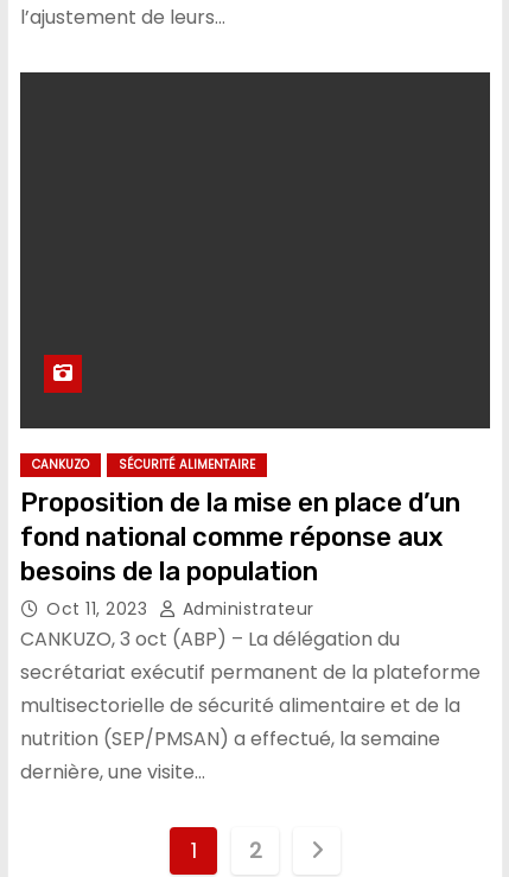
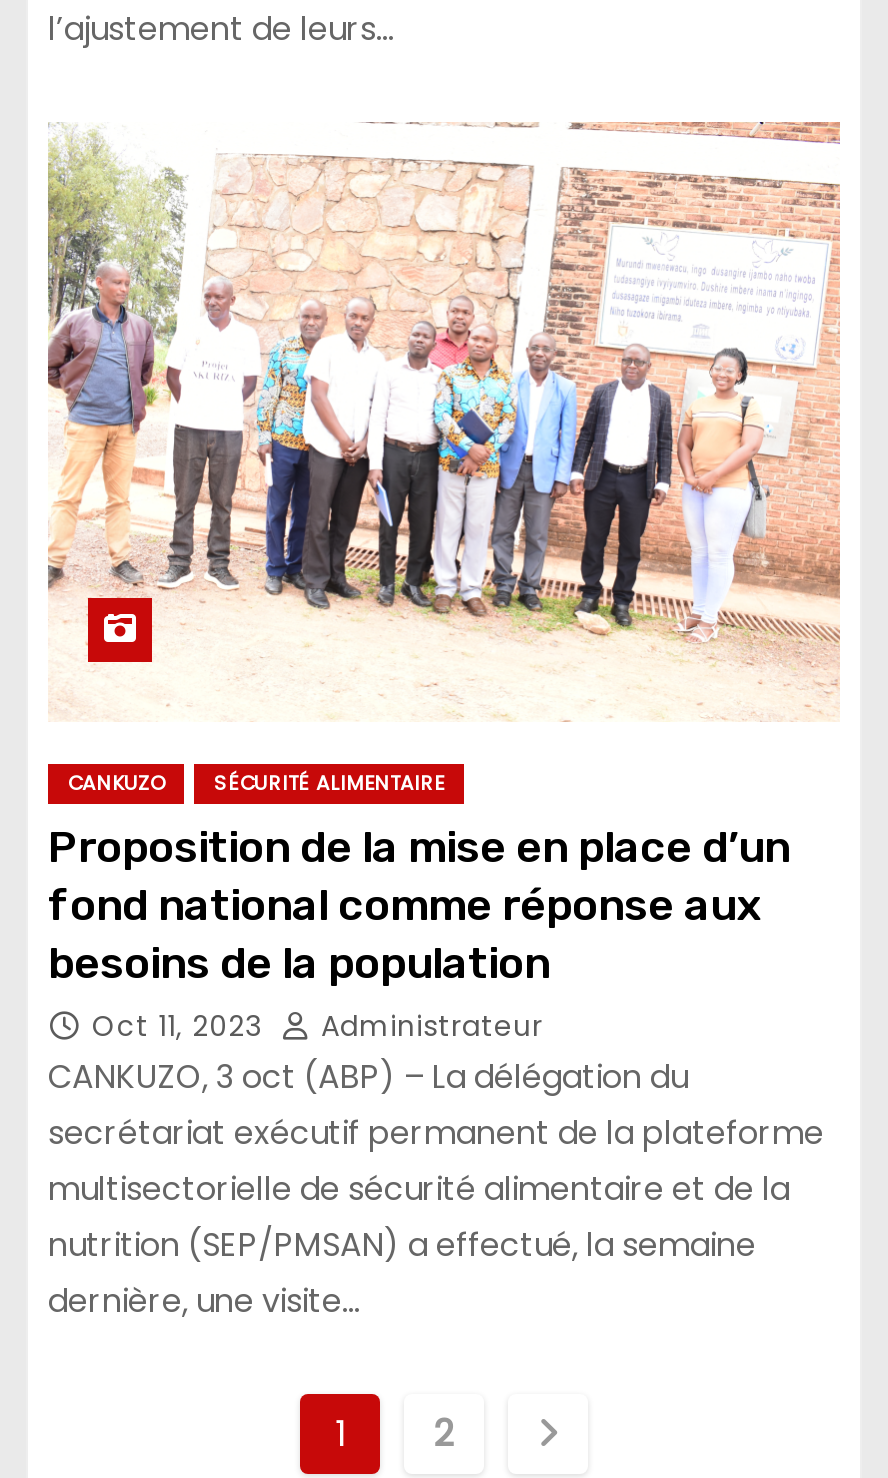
+ [image]
